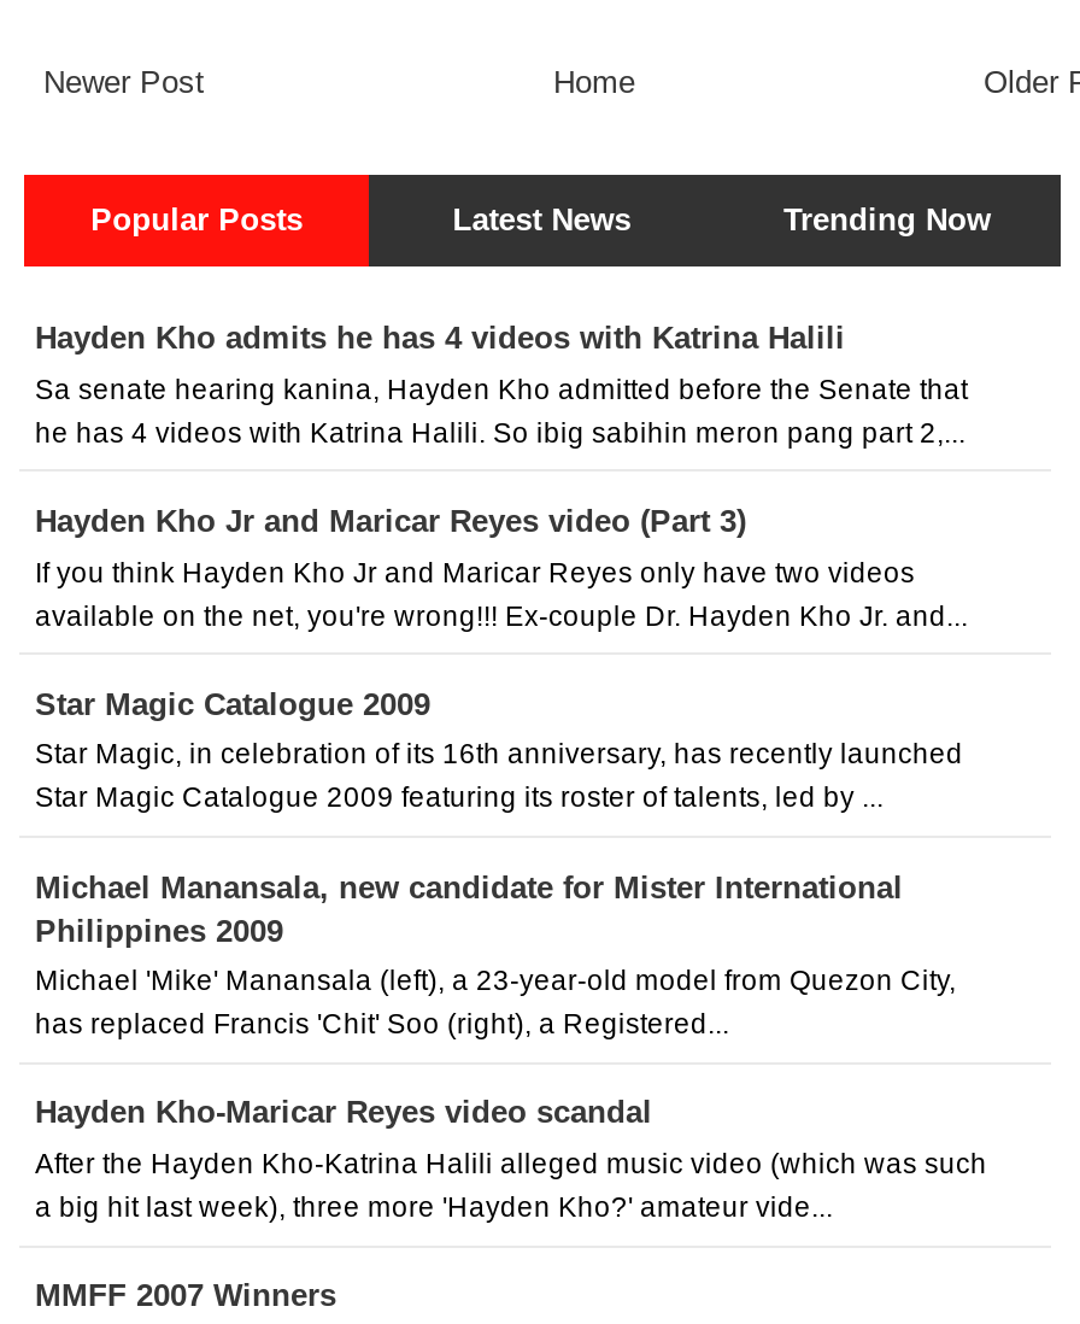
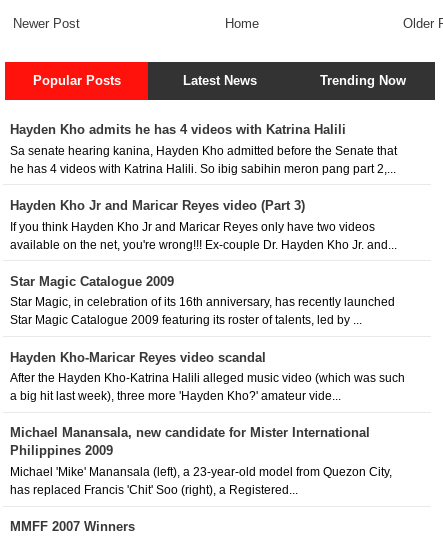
moved down: Michael Manansala, new candidate for Mister International | Philippines 2009 | Michael 'Mike' Manansala (left), a 23-year-old model from Quezon City, | has replaced Francis 'Chit' Soo (right), a Registered...

moved up: Hayden Kho-Maricar Reyes video scandal | After the Hayden Kho-Katrina Halili alleged music video (which was such | a big hit last week), three more 'Hayden Kho?' amateur vide...
